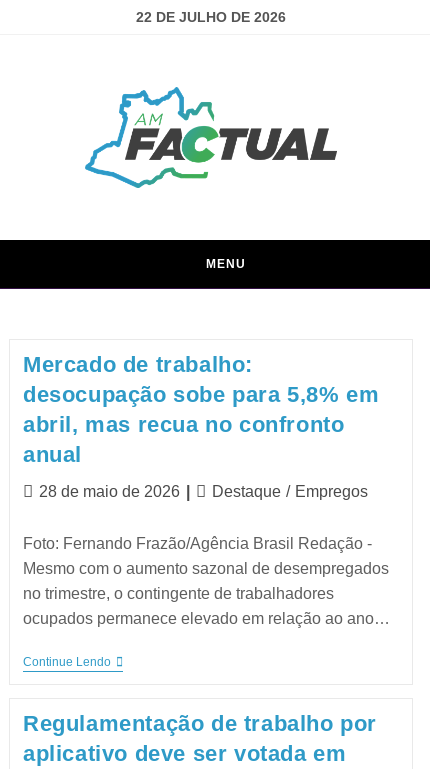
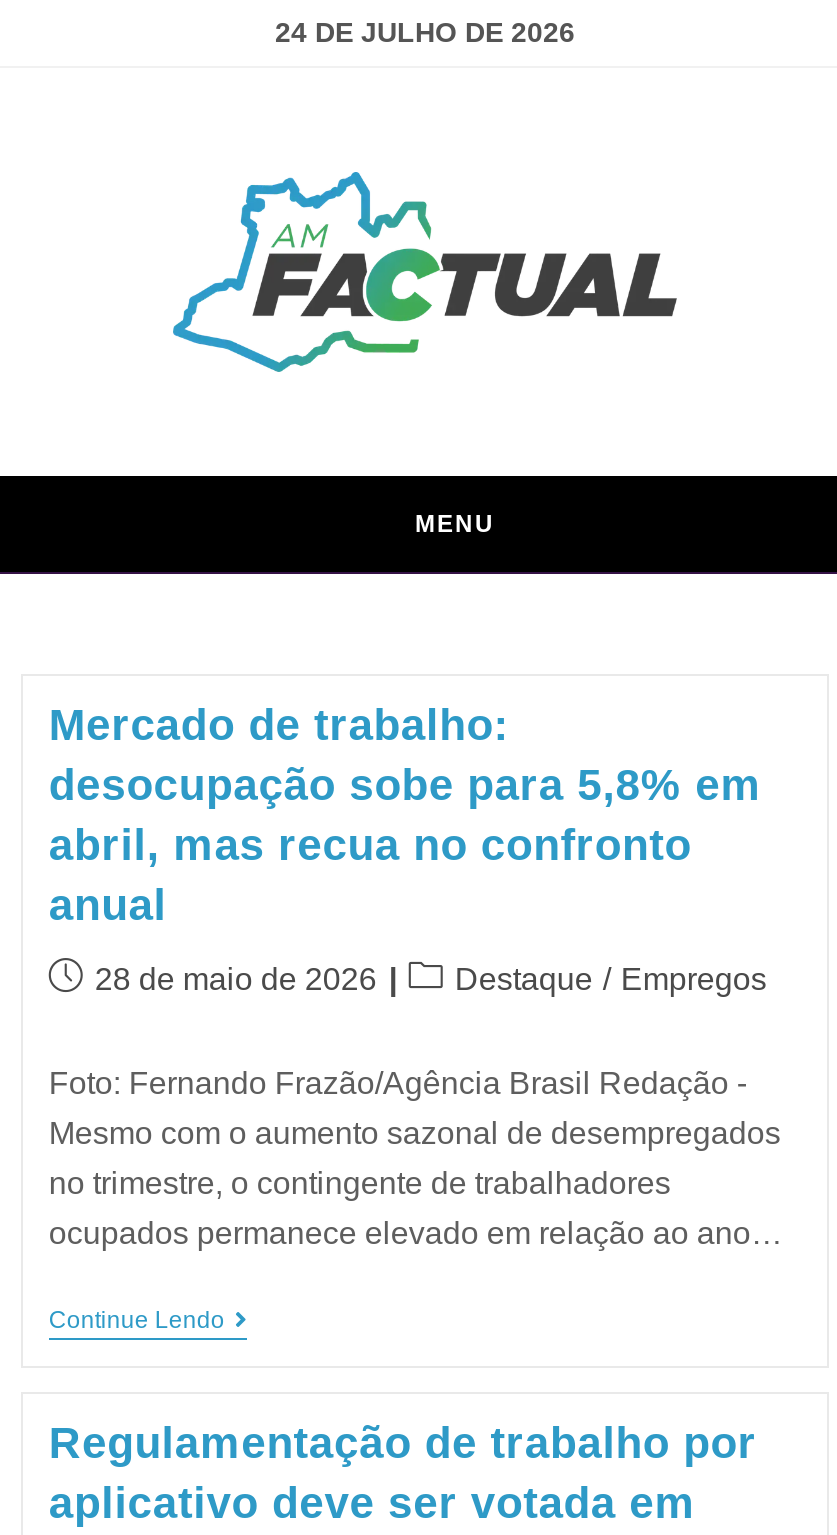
- 22 DE JULHO DE 2026
+ 24 DE JULHO DE 2026
